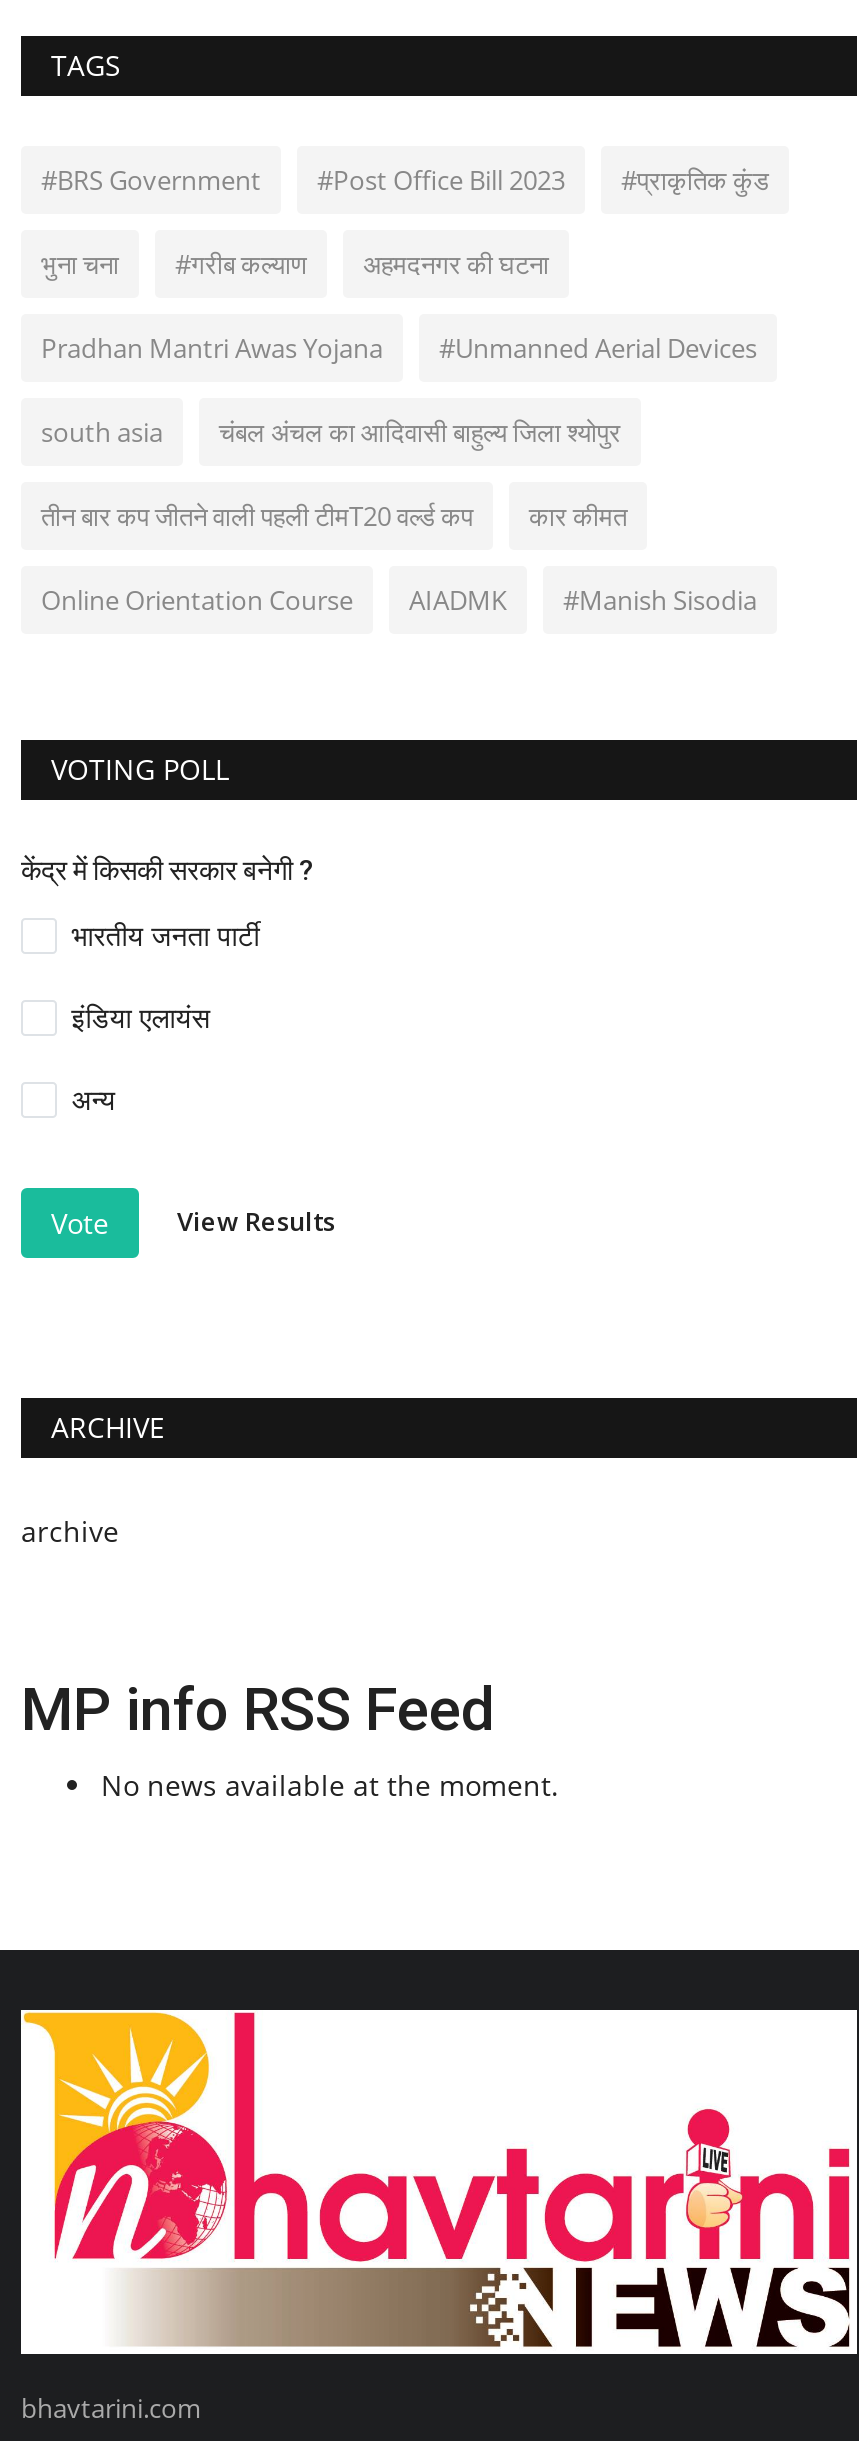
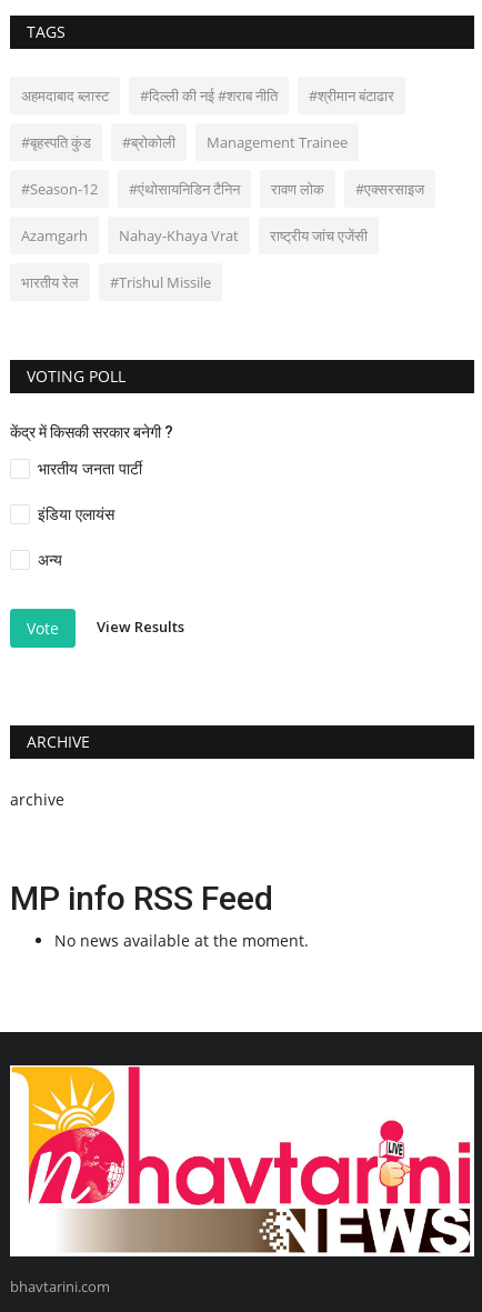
- #BRS Government
- #Post Office Bill 2023
- #प्राकृतिक कुंड
- भुना चना
- #गरीब कल्याण
- अहमदनगर की घटना
- Pradhan Mantri Awas Yojana
- #Unmanned Aerial Devices
- south asia
- चंबल अंचल का आदिवासी बाहुल्य जिला श्योपुर
- तीन बार कप जीतने वाली पहली टीमT20 वर्ल्ड कप
- कार कीमत
- Online Orientation Course
- AIADMK
- #Manish Sisodia
+ अहमदाबाद ब्लास्ट
+ #दिल्ली की नई #शराब नीति
+ #श्रीमान बंटाढार
+ #बृहस्पति कुंड
+ #ब्रोकोली
+ Management Trainee
+ #Season-12
+ #एंथोसायनिडिन टैनिन
+ रावण लोक
+ #एक्सरसाइज
+ Azamgarh
+ Nahay-Khaya Vrat
+ राष्ट्रीय जांच एजेंसी
+ भारतीय रेल
+ #Trishul Missile
